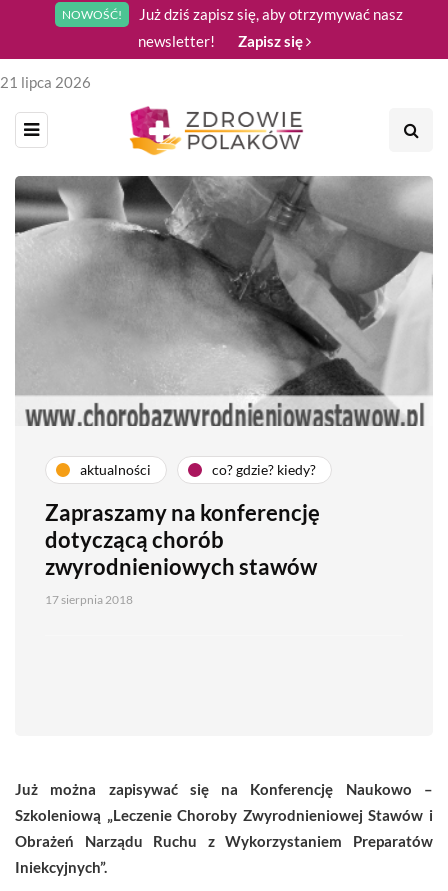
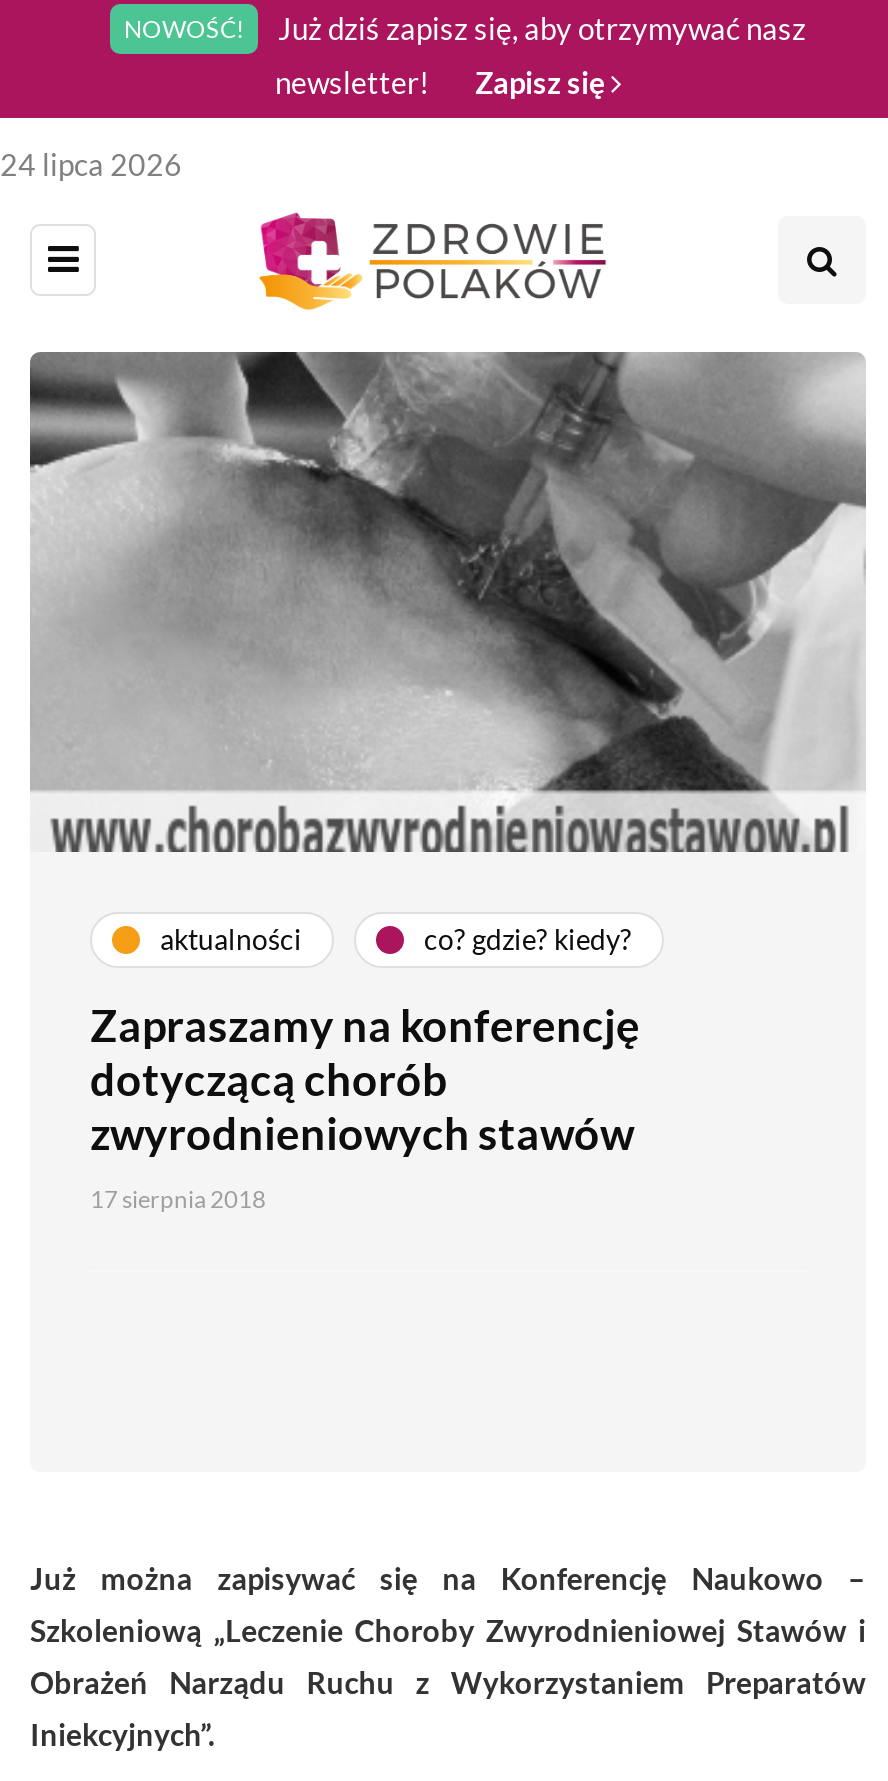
- 21 lipca 2026
+ 24 lipca 2026
